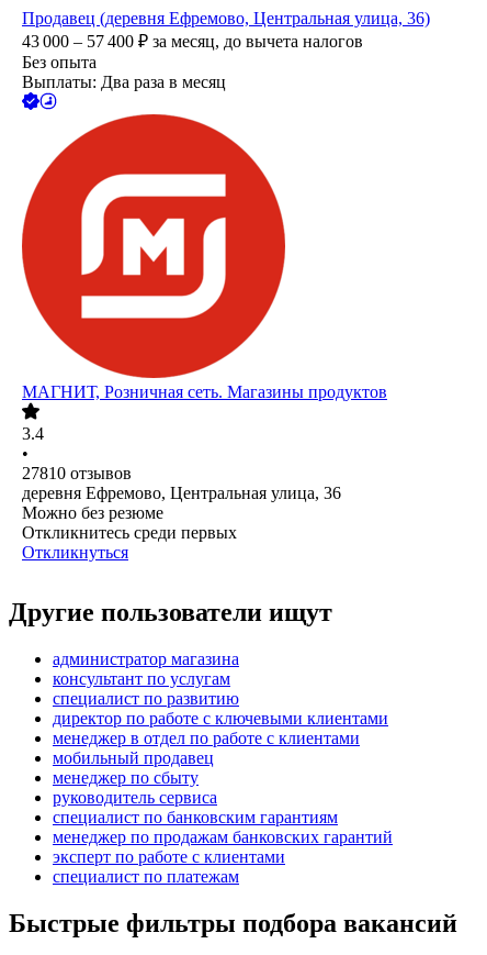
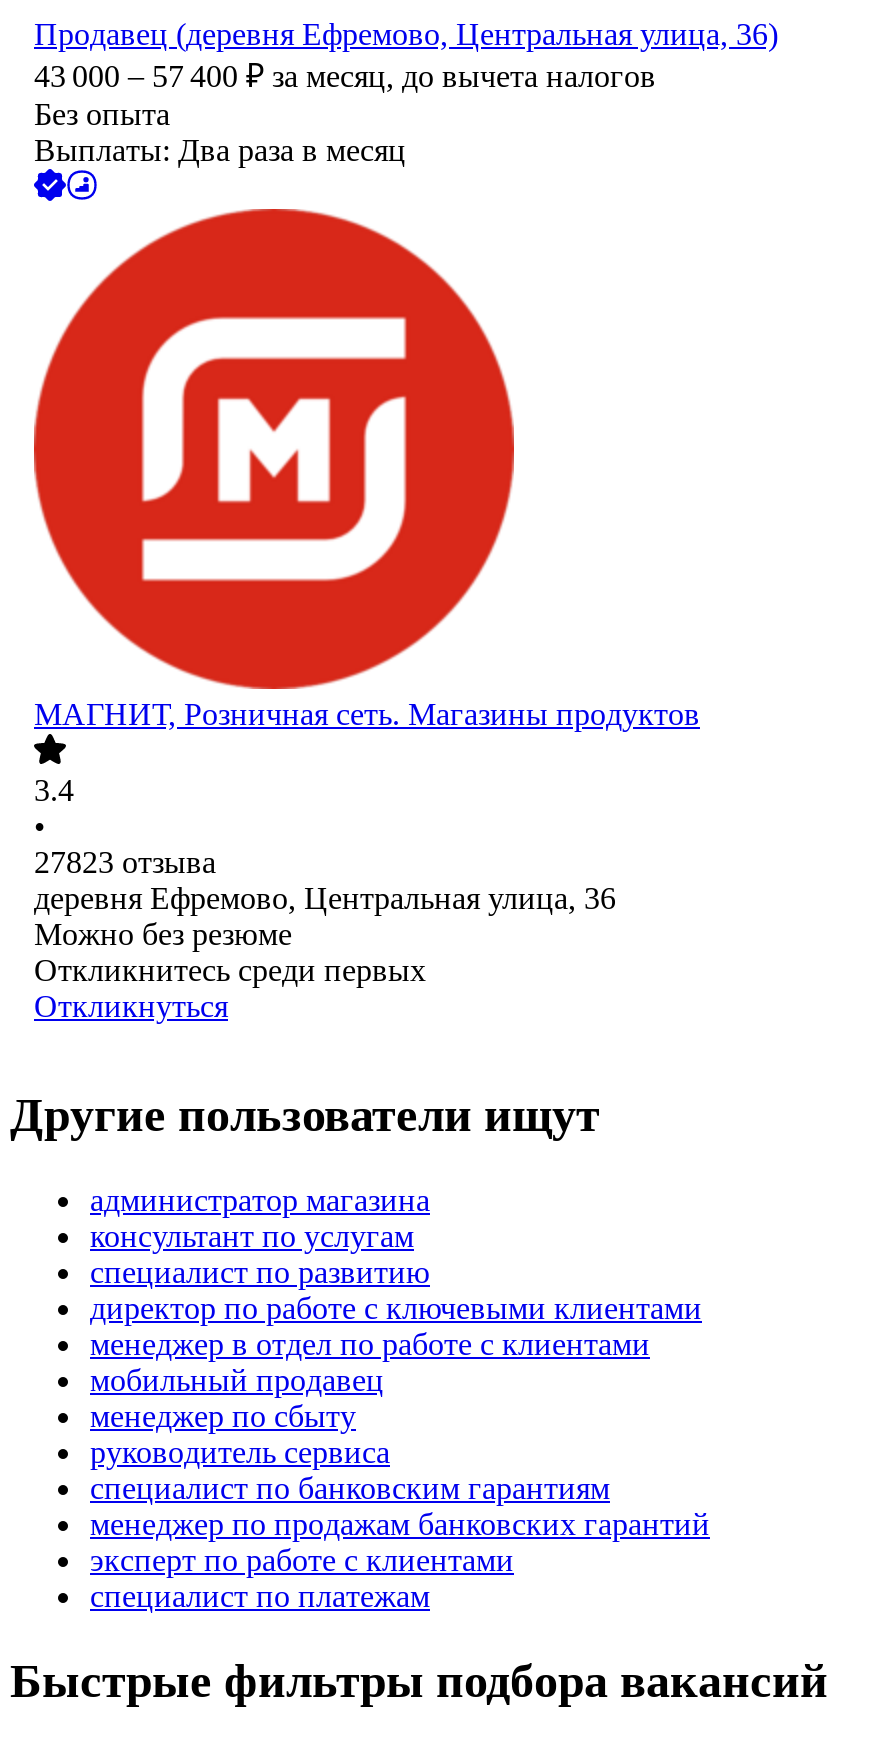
- 27810 отзывов
+ 27823 отзыва
